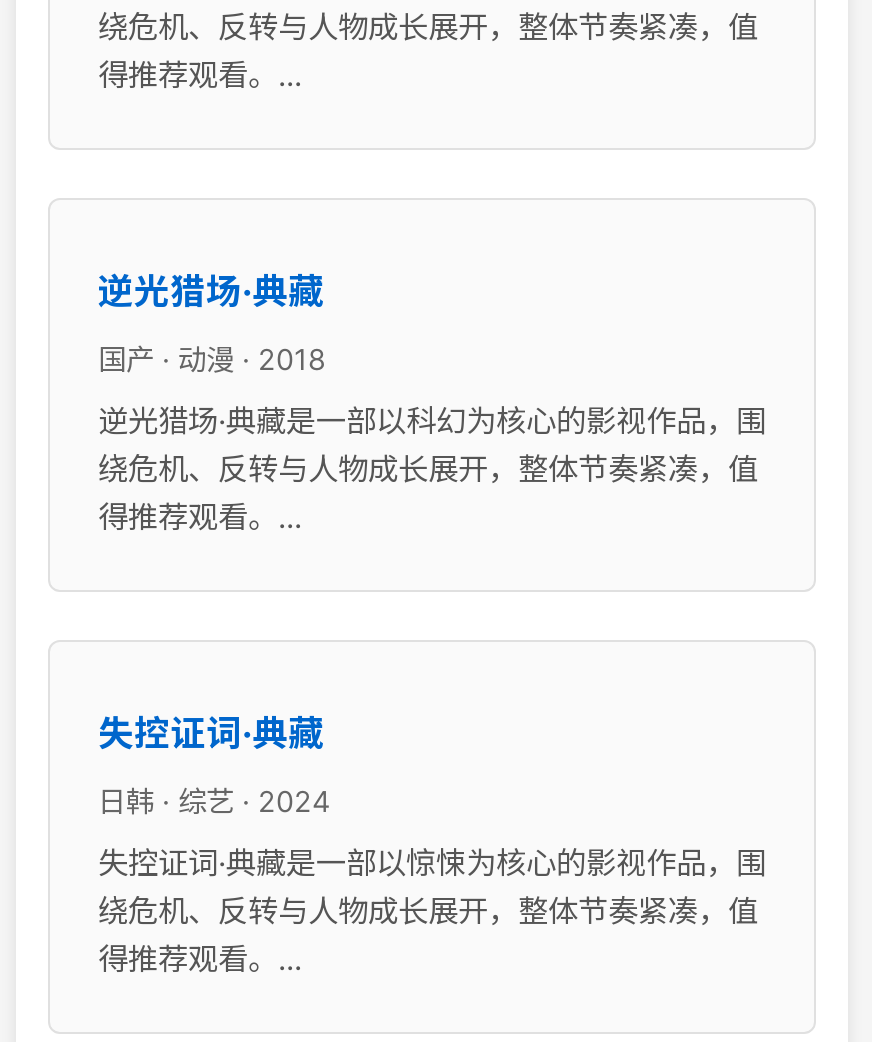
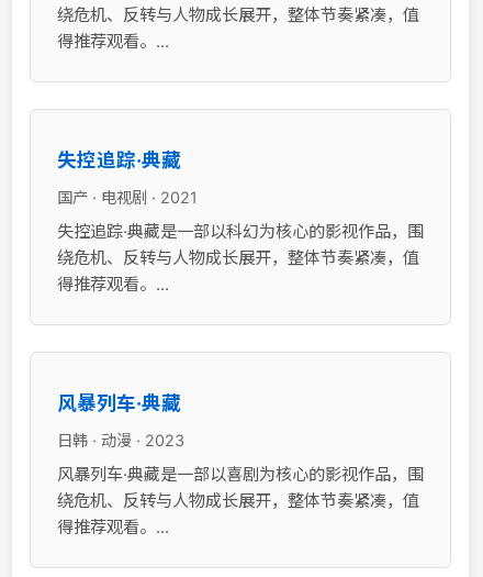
- 逆光猎场·典藏
+ 失控追踪·典藏

- 国产 · 动漫 · 2018
+ 国产 · 电视剧 · 2021

- 逆光猎场·典藏是一部以科幻为核心的影视作品，围
+ 失控追踪·典藏是一部以科幻为核心的影视作品，围

- 失控证词·典藏
+ 风暴列车·典藏

- 日韩 · 综艺 · 2024
+ 日韩 · 动漫 · 2023

- 失控证词·典藏是一部以惊悚为核心的影视作品，围
+ 风暴列车·典藏是一部以喜剧为核心的影视作品，围
